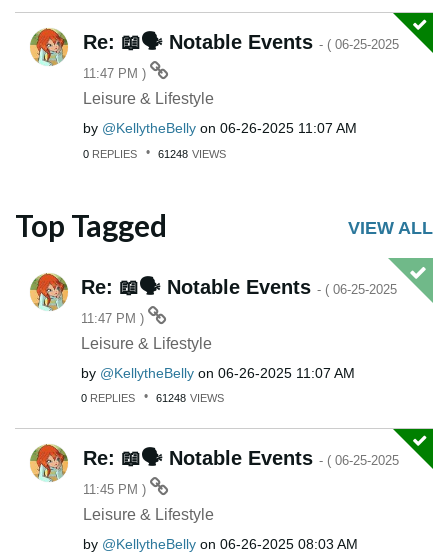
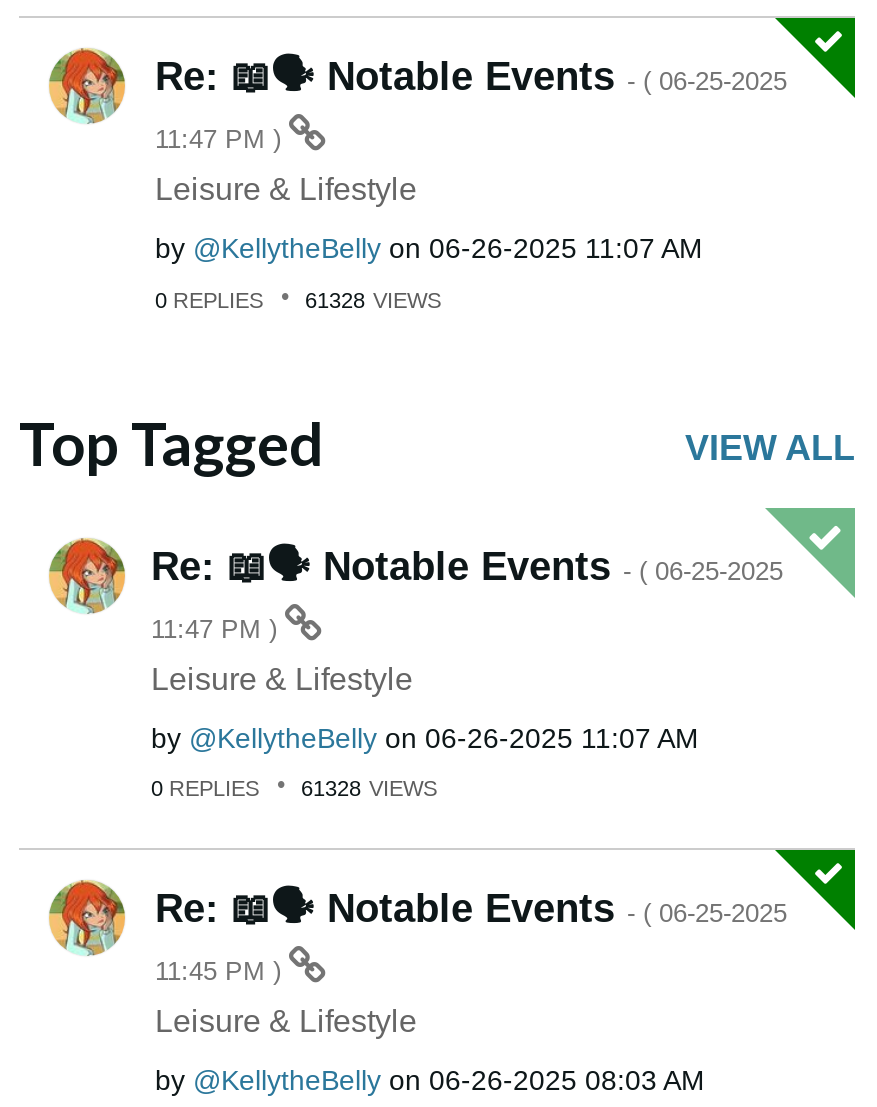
- 0 REPLIES 61248 VIEWS
+ 0 REPLIES 61328 VIEWS

- 0 REPLIES 61248 VIEWS
+ 0 REPLIES 61328 VIEWS
